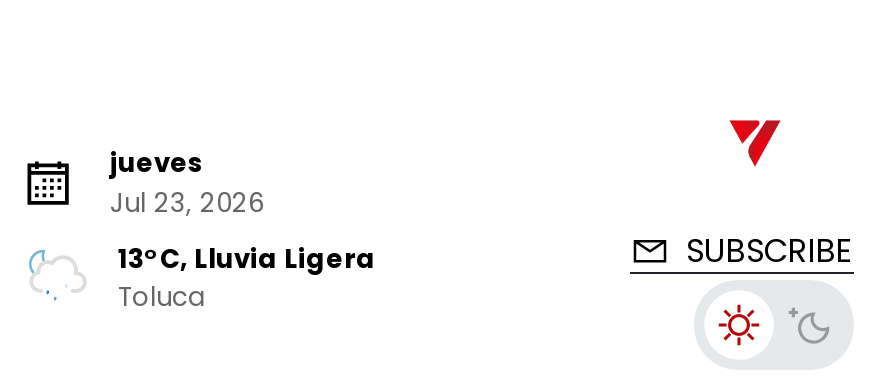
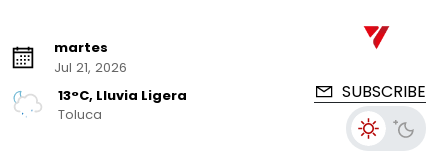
- jueves
- Jul 23, 2026
+ martes
+ Jul 21, 2026
